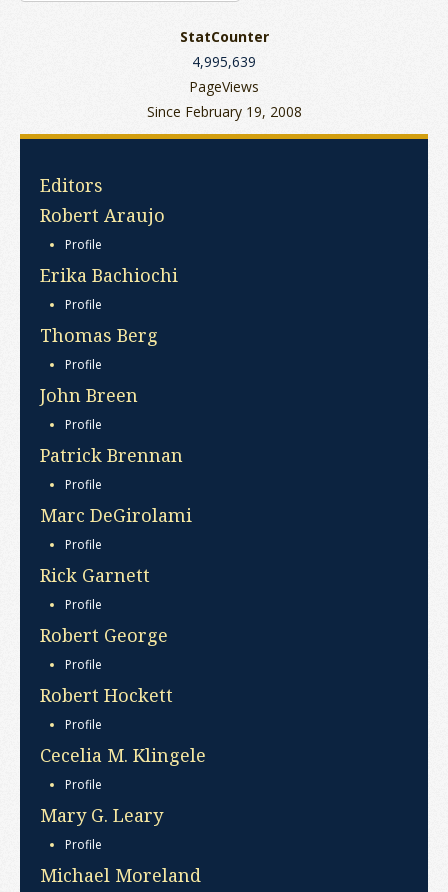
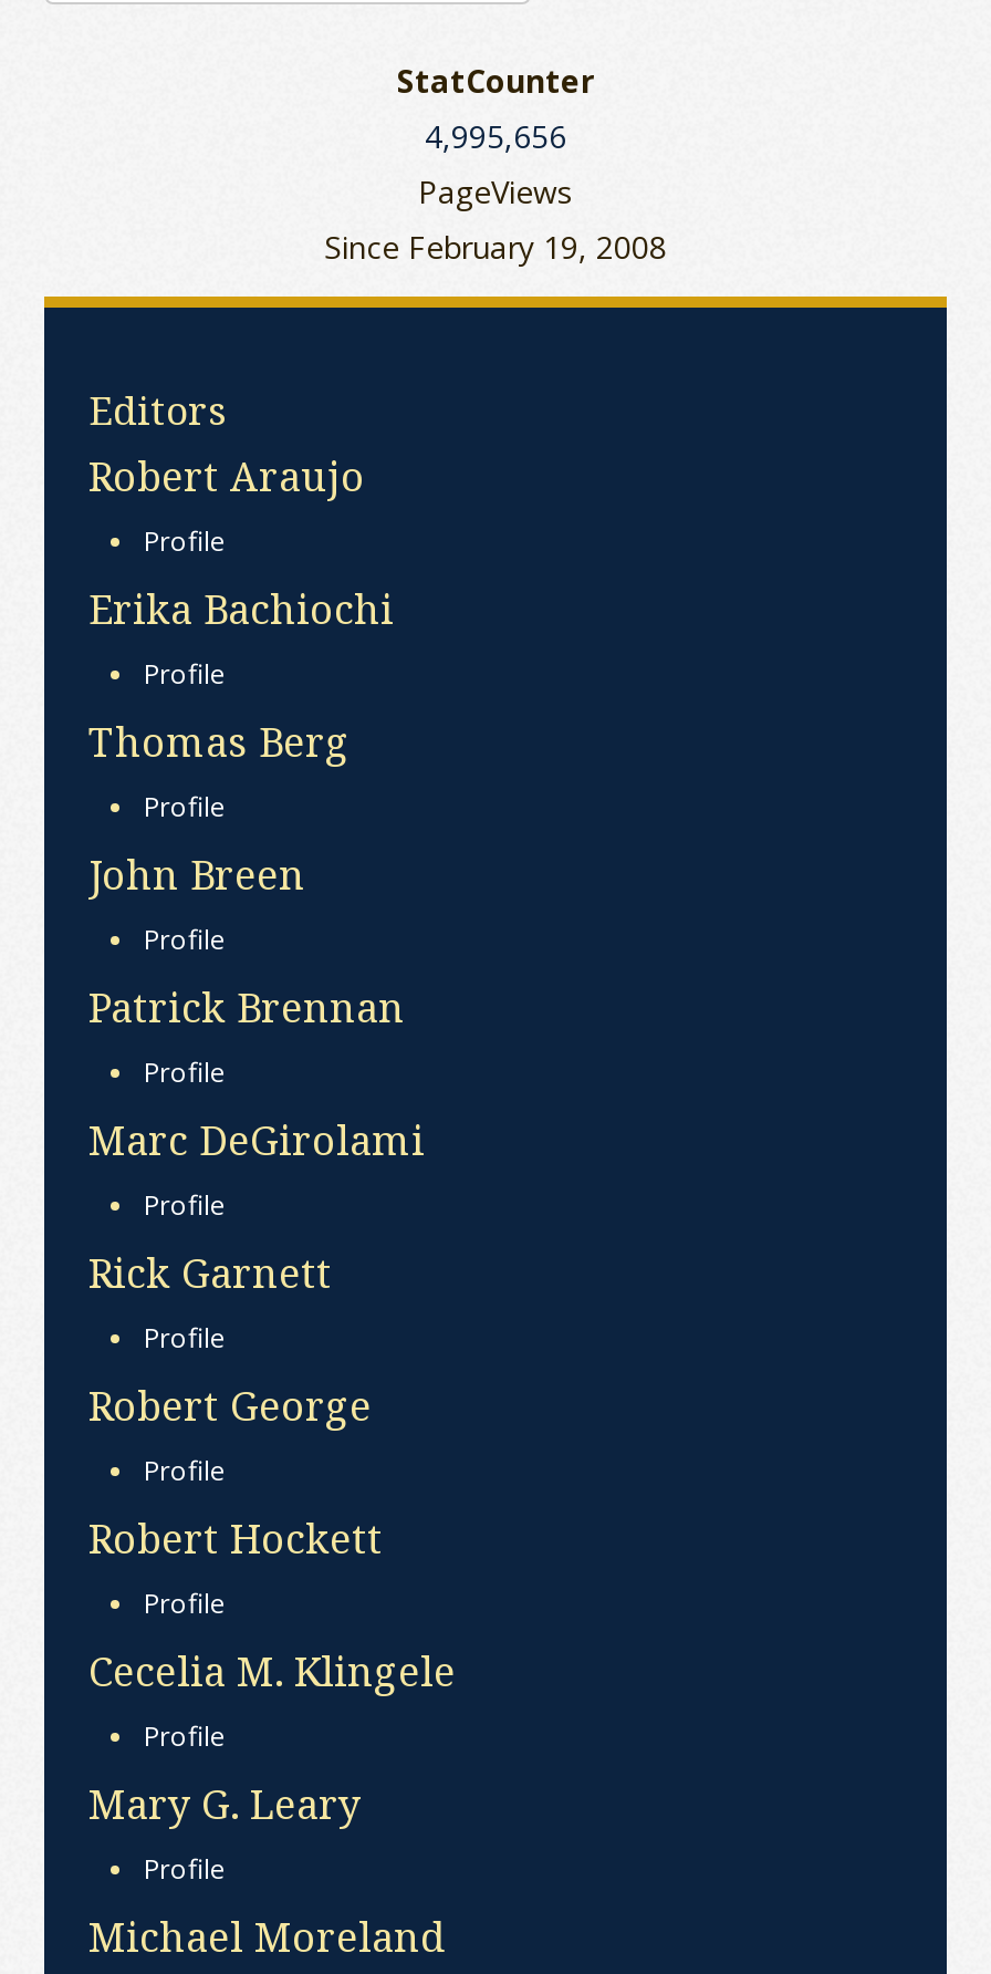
- 4,995,639
+ 4,995,656
